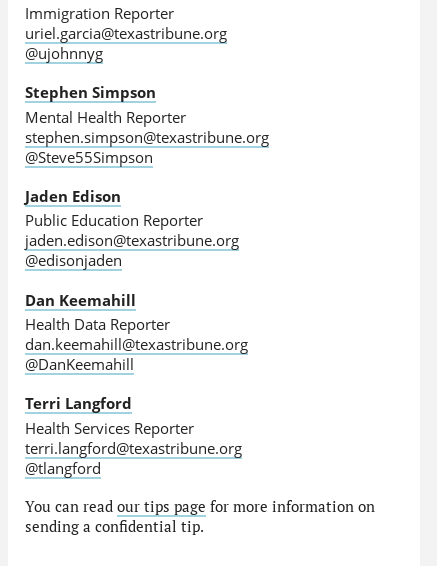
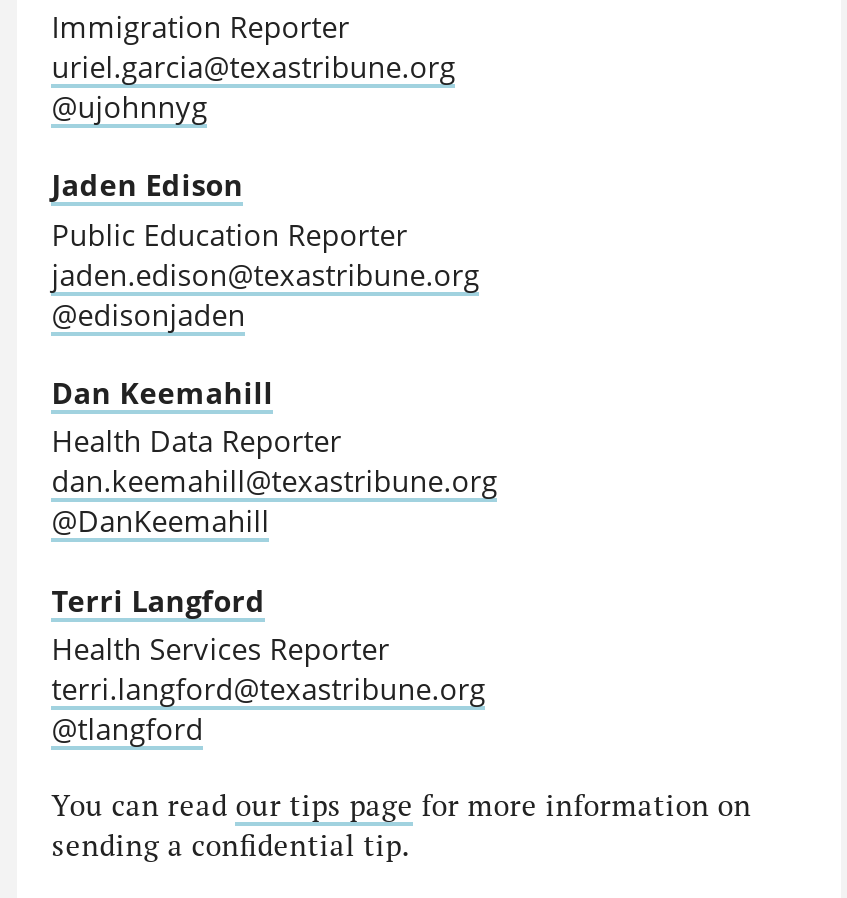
- Stephen Simpson
- Mental Health Reporter
- stephen.simpson@texastribune.org
- @Steve55Simpson
